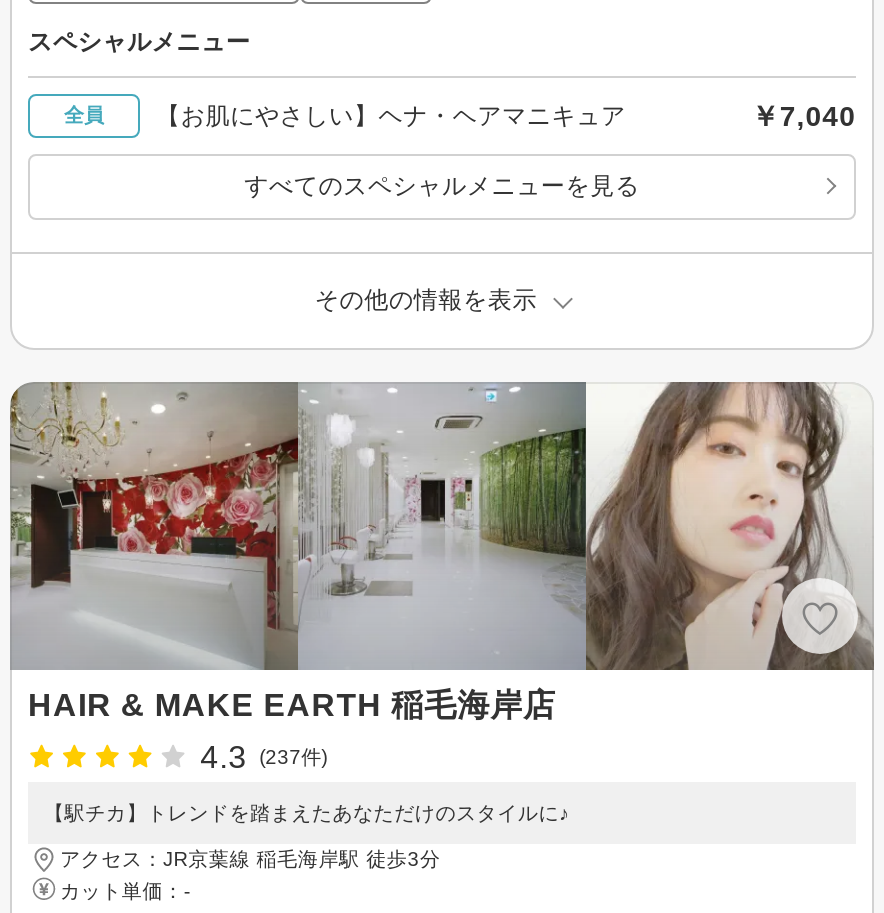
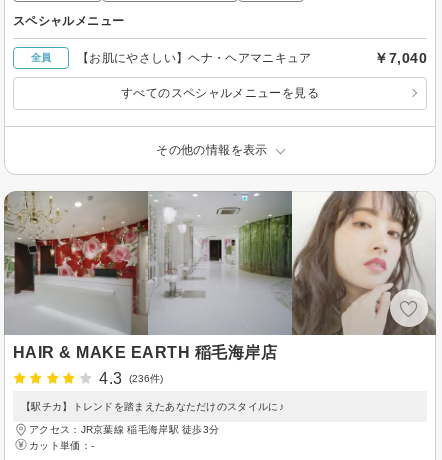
- 4.3 (237件)
+ 4.3 (236件)
